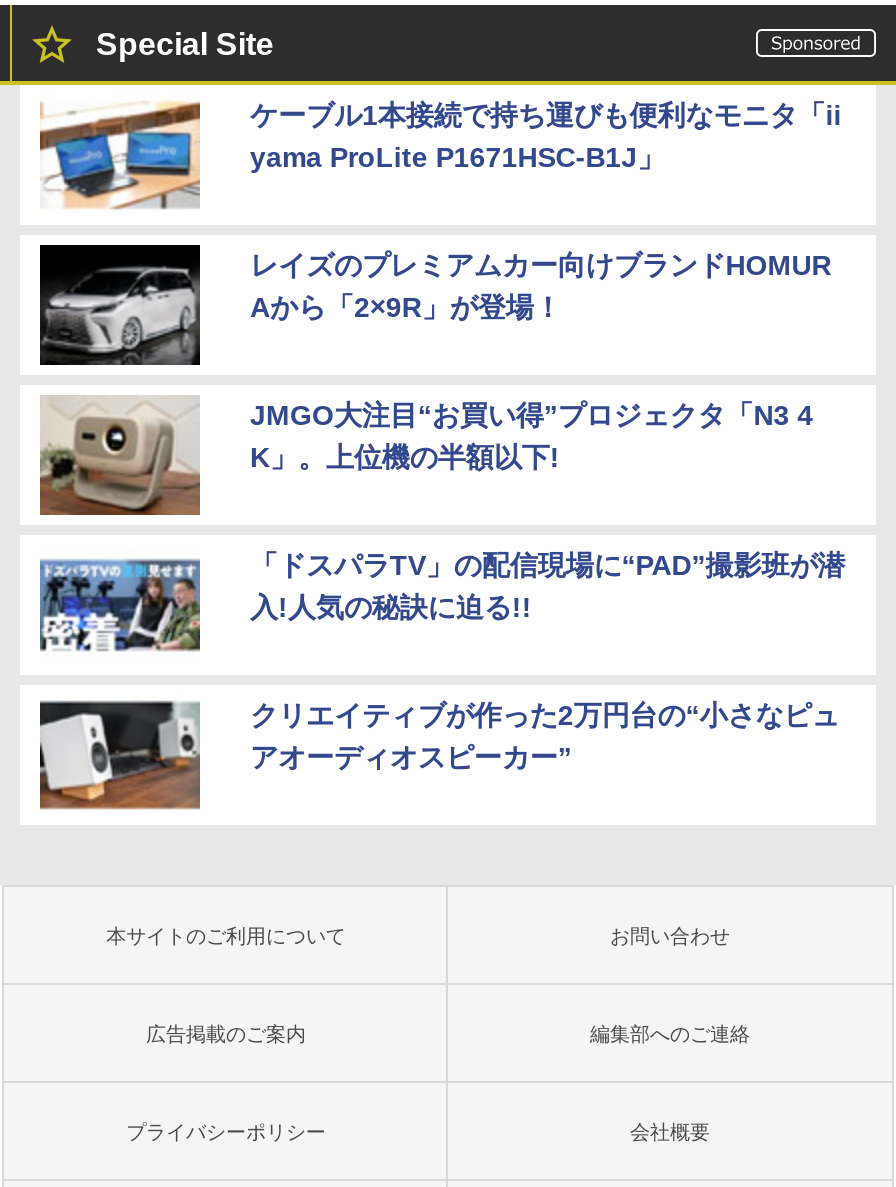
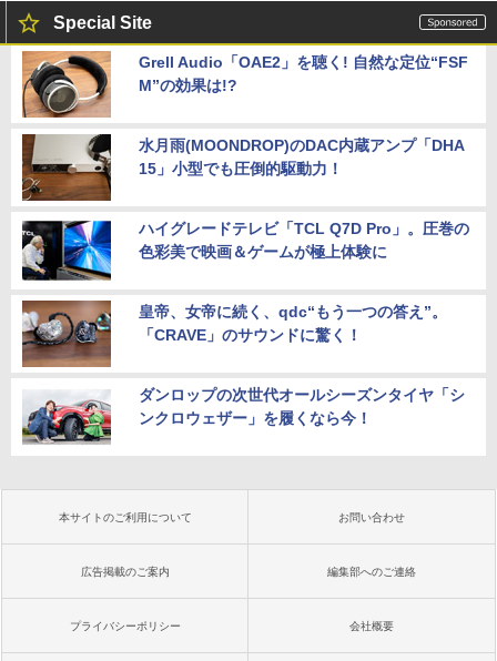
- [image]
- ケーブル1本接続で持ち運びも便利なモニタ「ii
- yama ProLite P1671HSC-B1J」
+ [image]
+ Grell Audio「OAE2」を聴く! 自然な定位“FSF
+ M”の効果は!?

- [image]
- レイズのプレミアムカー向けブランドHOMUR
- Aから「2×9R」が登場！
+ [image]
+ 水月雨(MOONDROP)のDAC内蔵アンプ「DHA
+ 15」小型でも圧倒的駆動力！

- [image]
- JMGO大注目“お買い得”プロジェクタ「N3 4
- K」。上位機の半額以下!
+ [image]
+ ハイグレードテレビ「TCL Q7D Pro」。圧巻の
+ 色彩美で映画＆ゲームが極上体験に

- [image]
- 「ドスパラTV」の配信現場に“PAD”撮影班が潜
- 入!人気の秘訣に迫る!!
+ [image]
+ 皇帝、女帝に続く、qdc“もう一つの答え”。
+ 「CRAVE」のサウンドに驚く！

- [image]
- クリエイティブが作った2万円台の“小さなピュ
- アオーディオスピーカー”
+ [image]
+ ダンロップの次世代オールシーズンタイヤ「シ
+ ンクロウェザー」を履くなら今！
